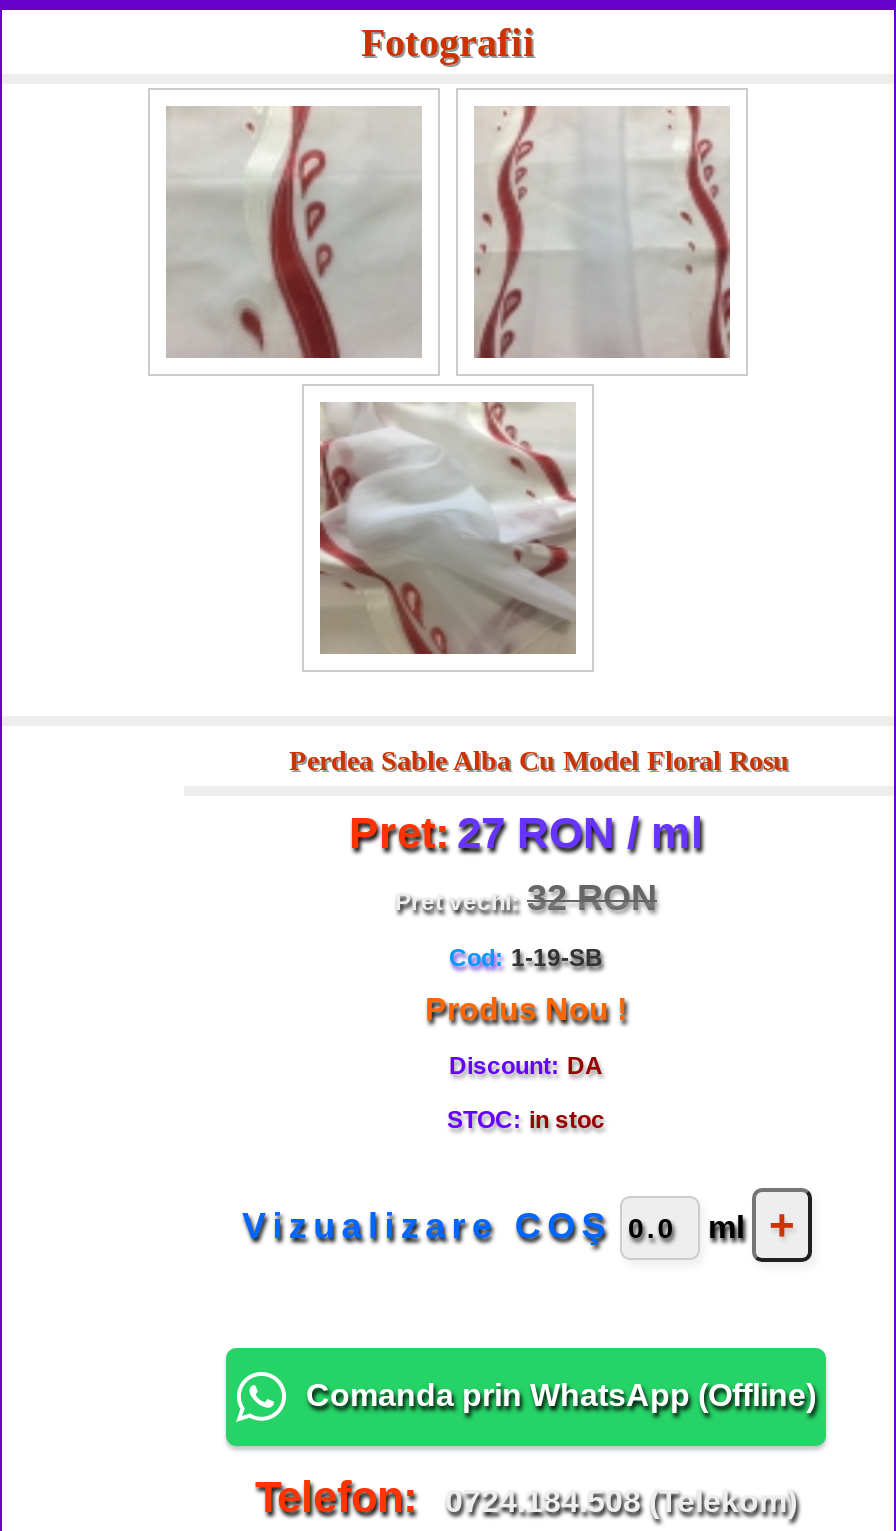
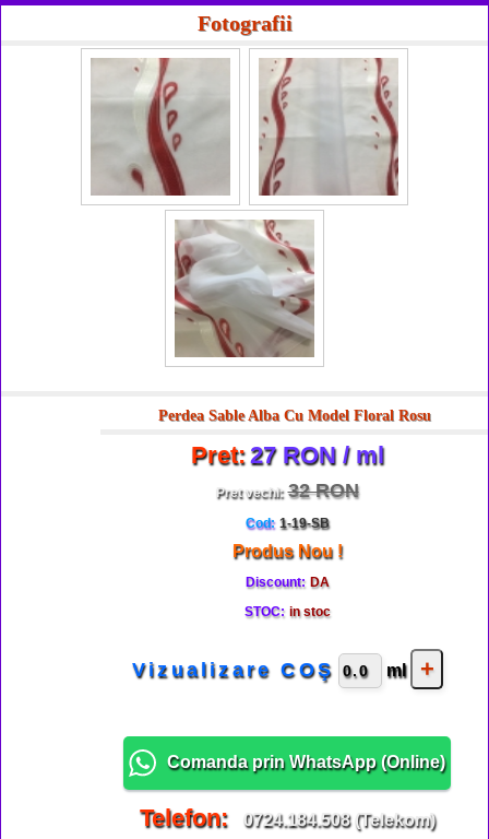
- Comanda prin WhatsApp (Offline)
+ Comanda prin WhatsApp (Online)
